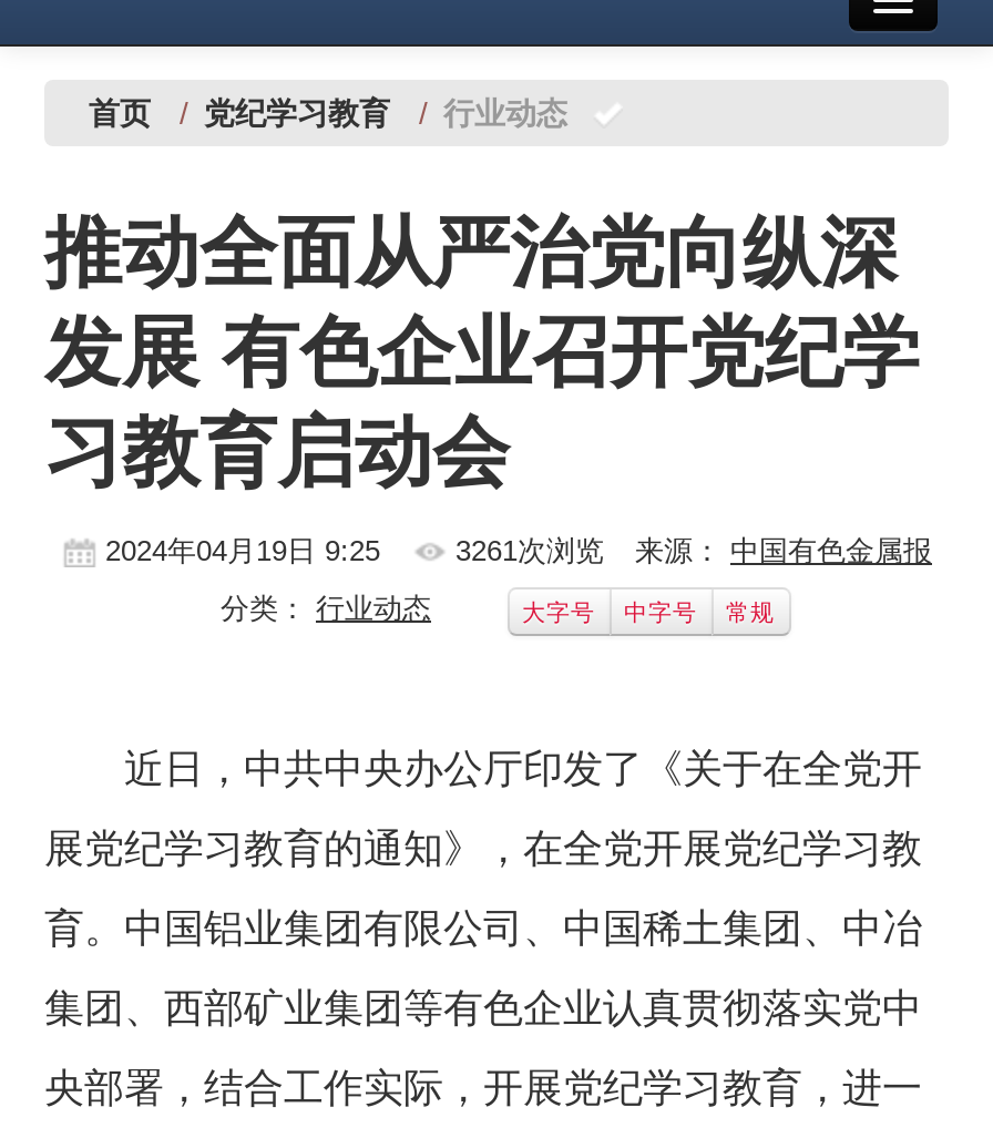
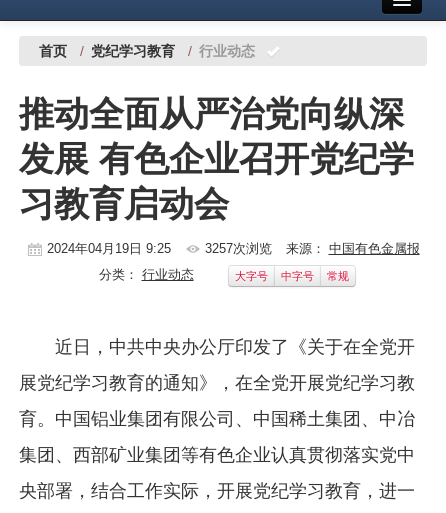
- 3261次浏览
+ 3257次浏览
